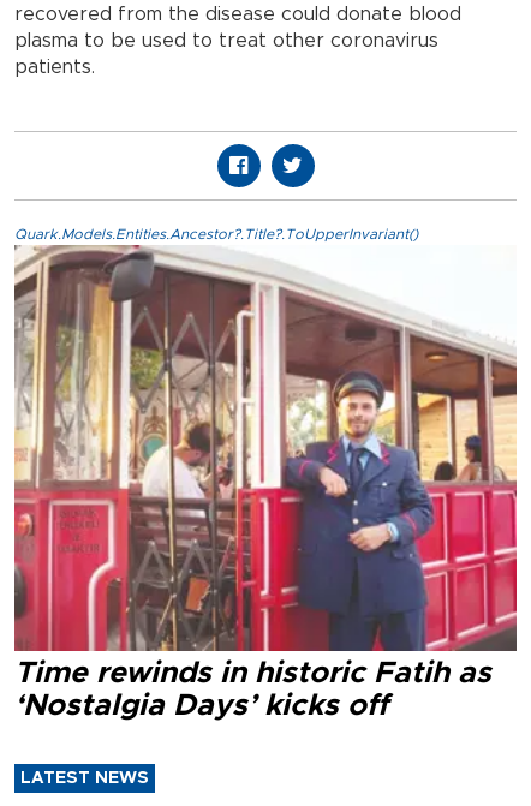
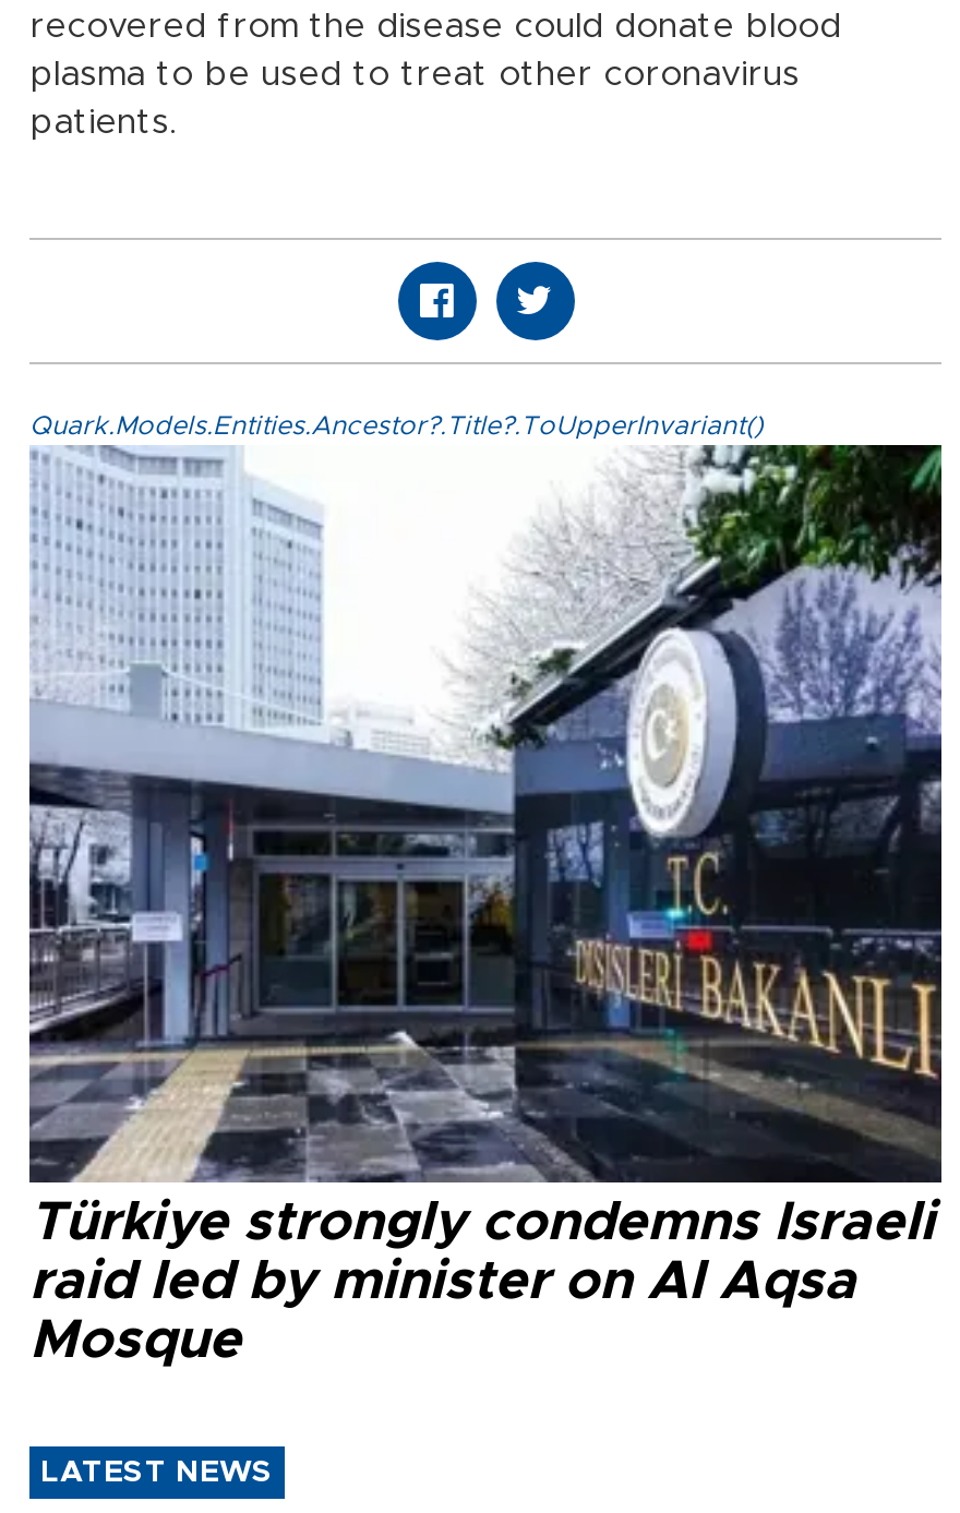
- [image]
- Time rewinds in historic Fatih as
- ‘Nostalgia Days’ kicks off
+ [image]
+ Türkiye strongly condemns Israeli
+ raid led by minister on Al Aqsa
+ Mosque
